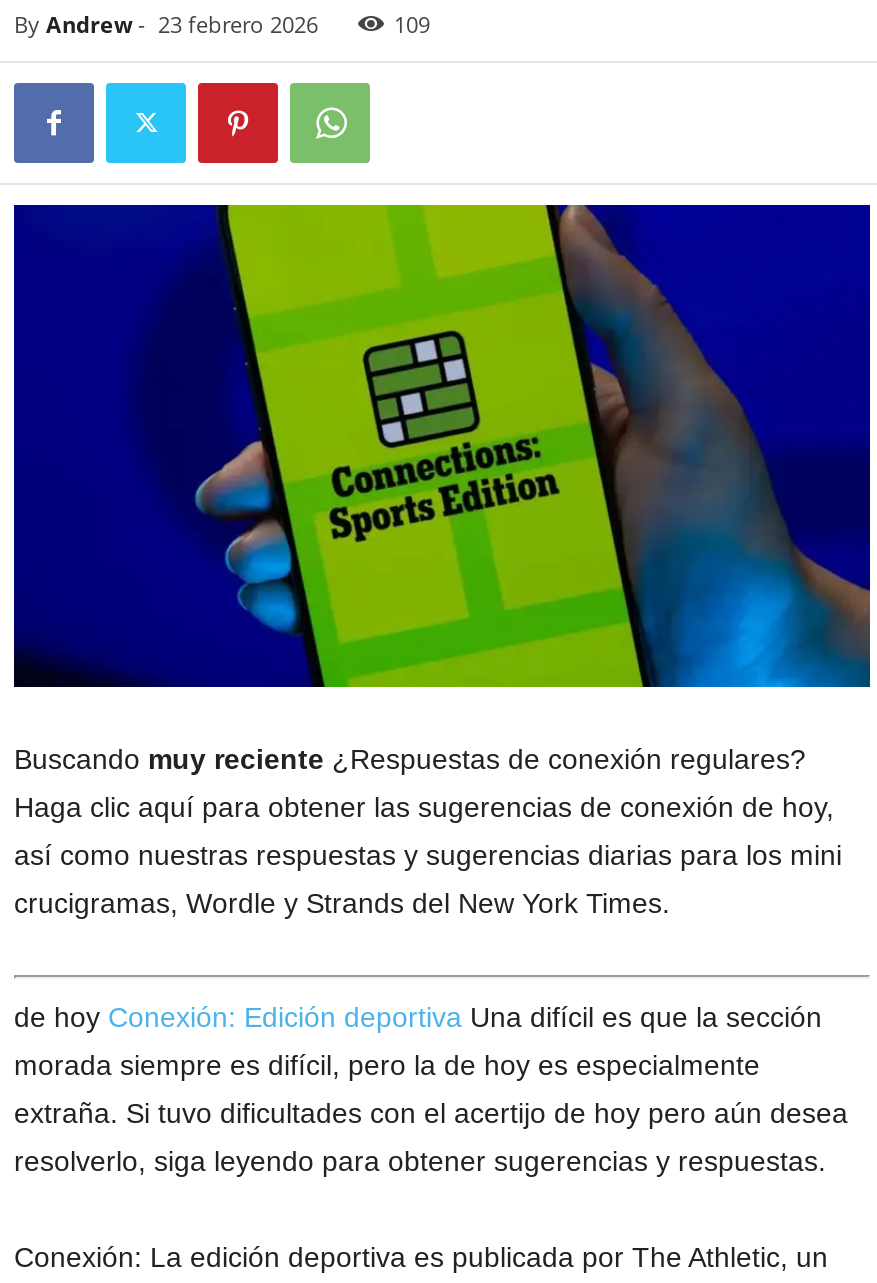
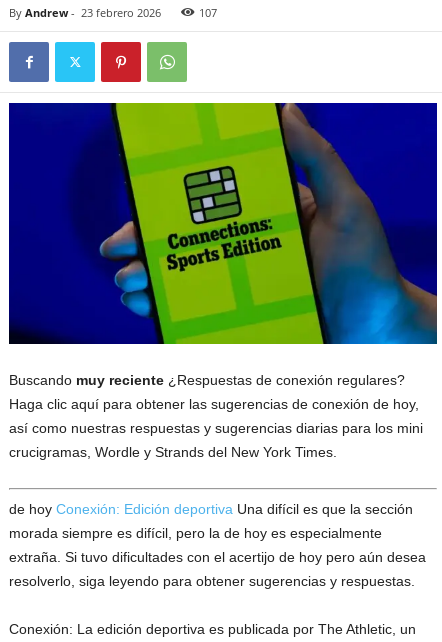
- 109
+ 107
